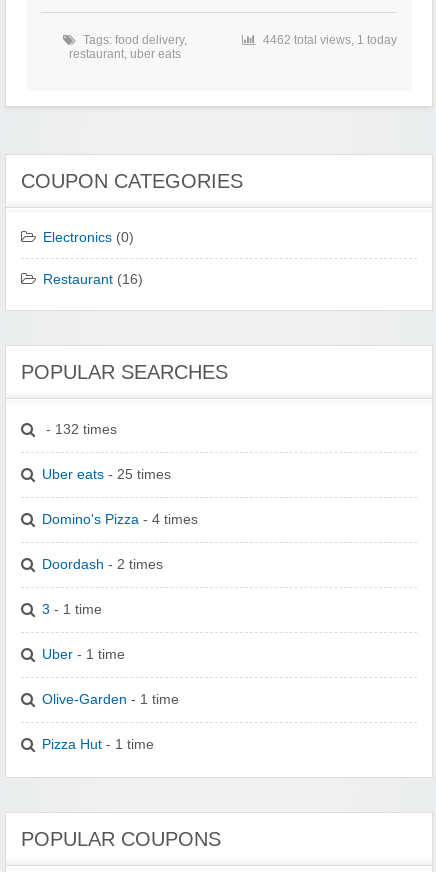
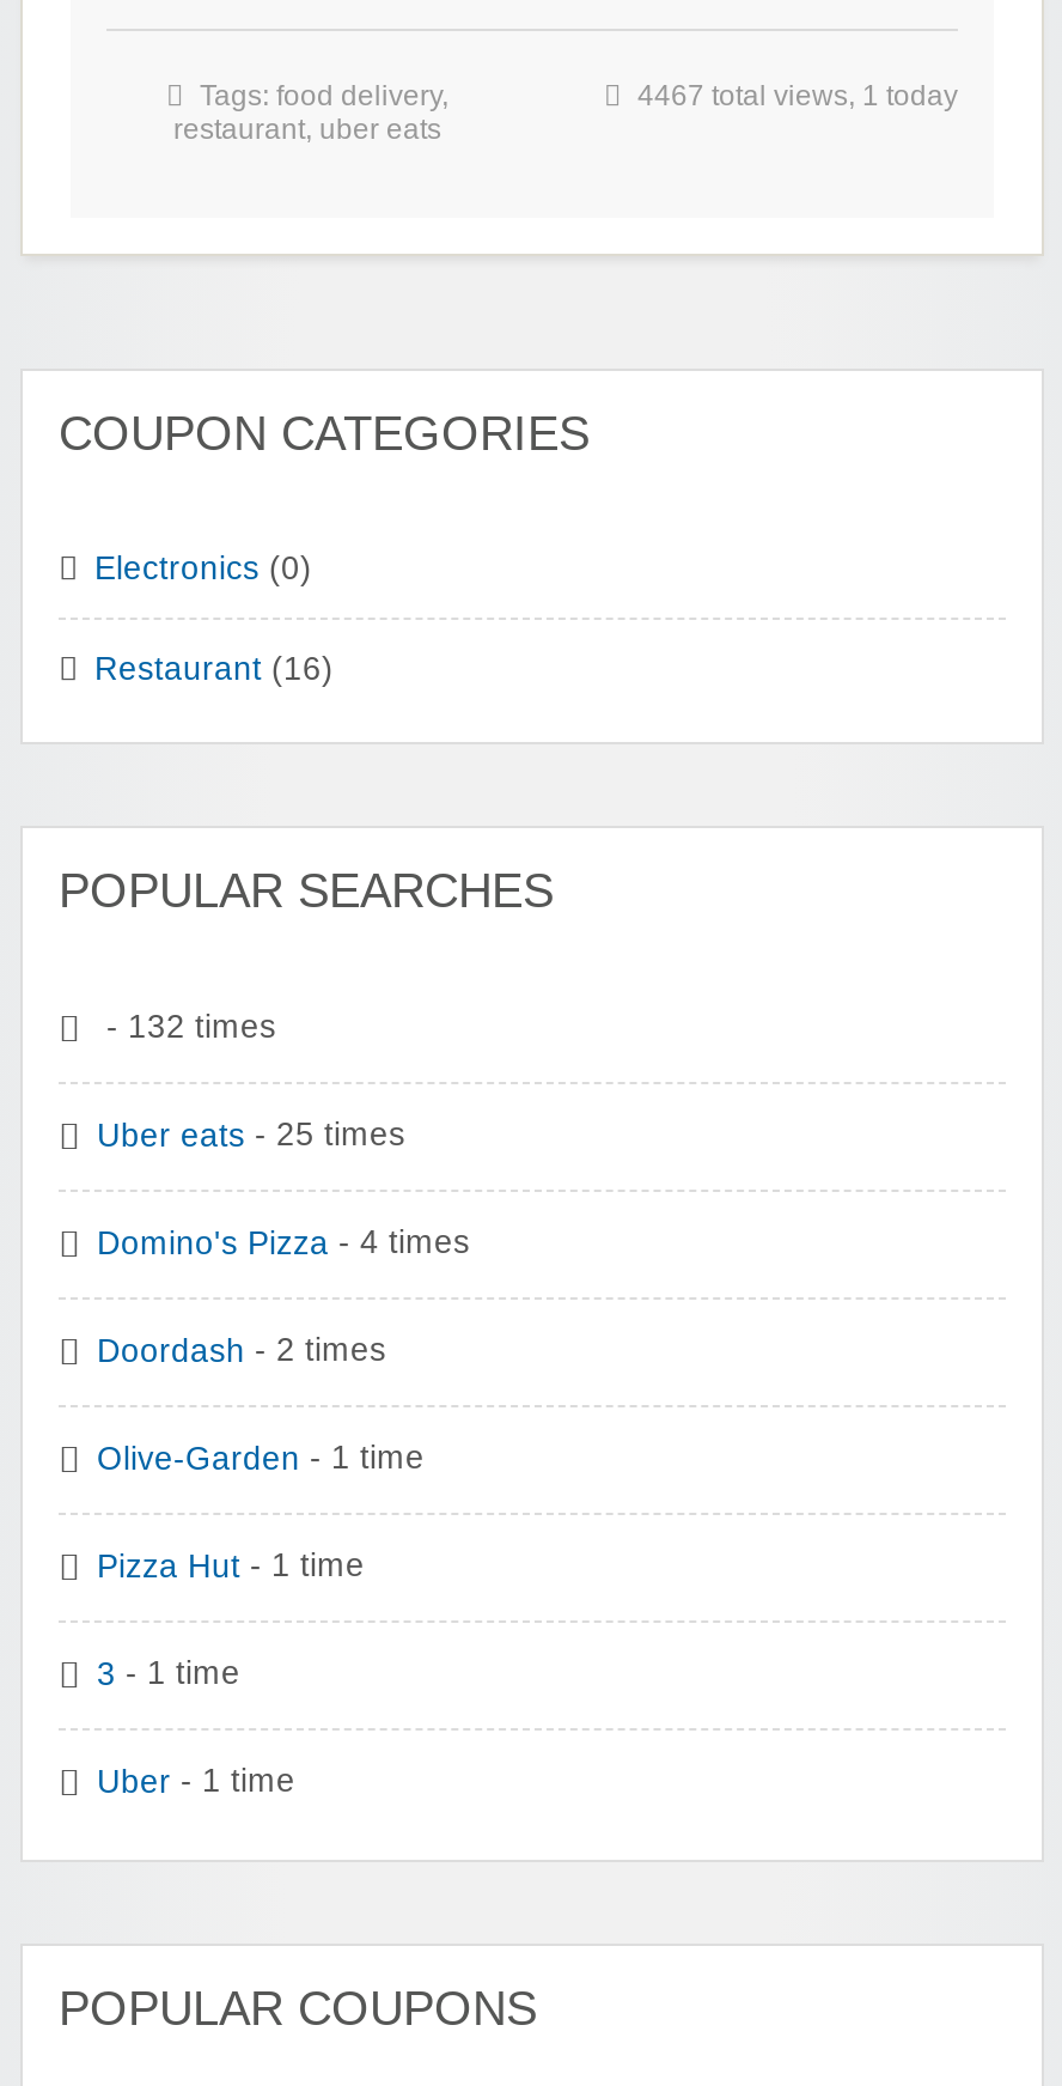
- 4462 total views, 1 today
+ 4467 total views, 1 today

moved down: 3 - 1 time | Uber - 1 time

moved up: Olive-Garden - 1 time | Pizza Hut - 1 time
